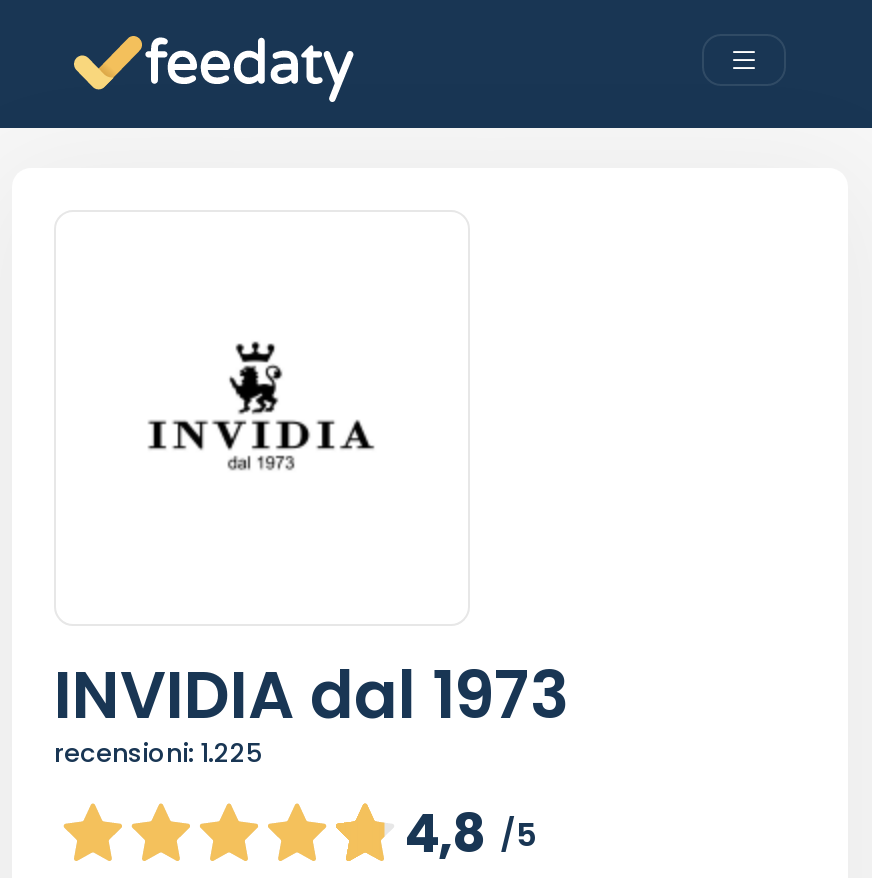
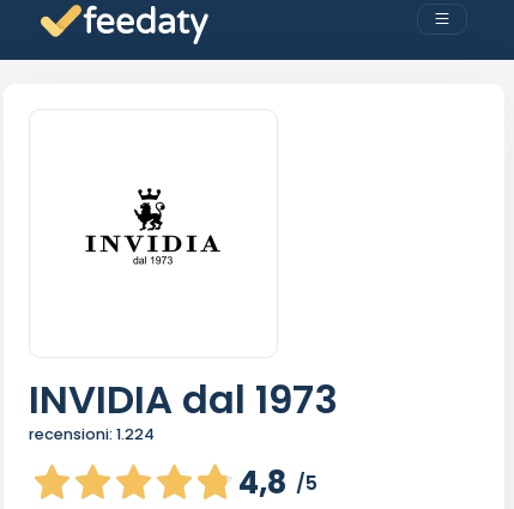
- recensioni: 1.225
+ recensioni: 1.224
